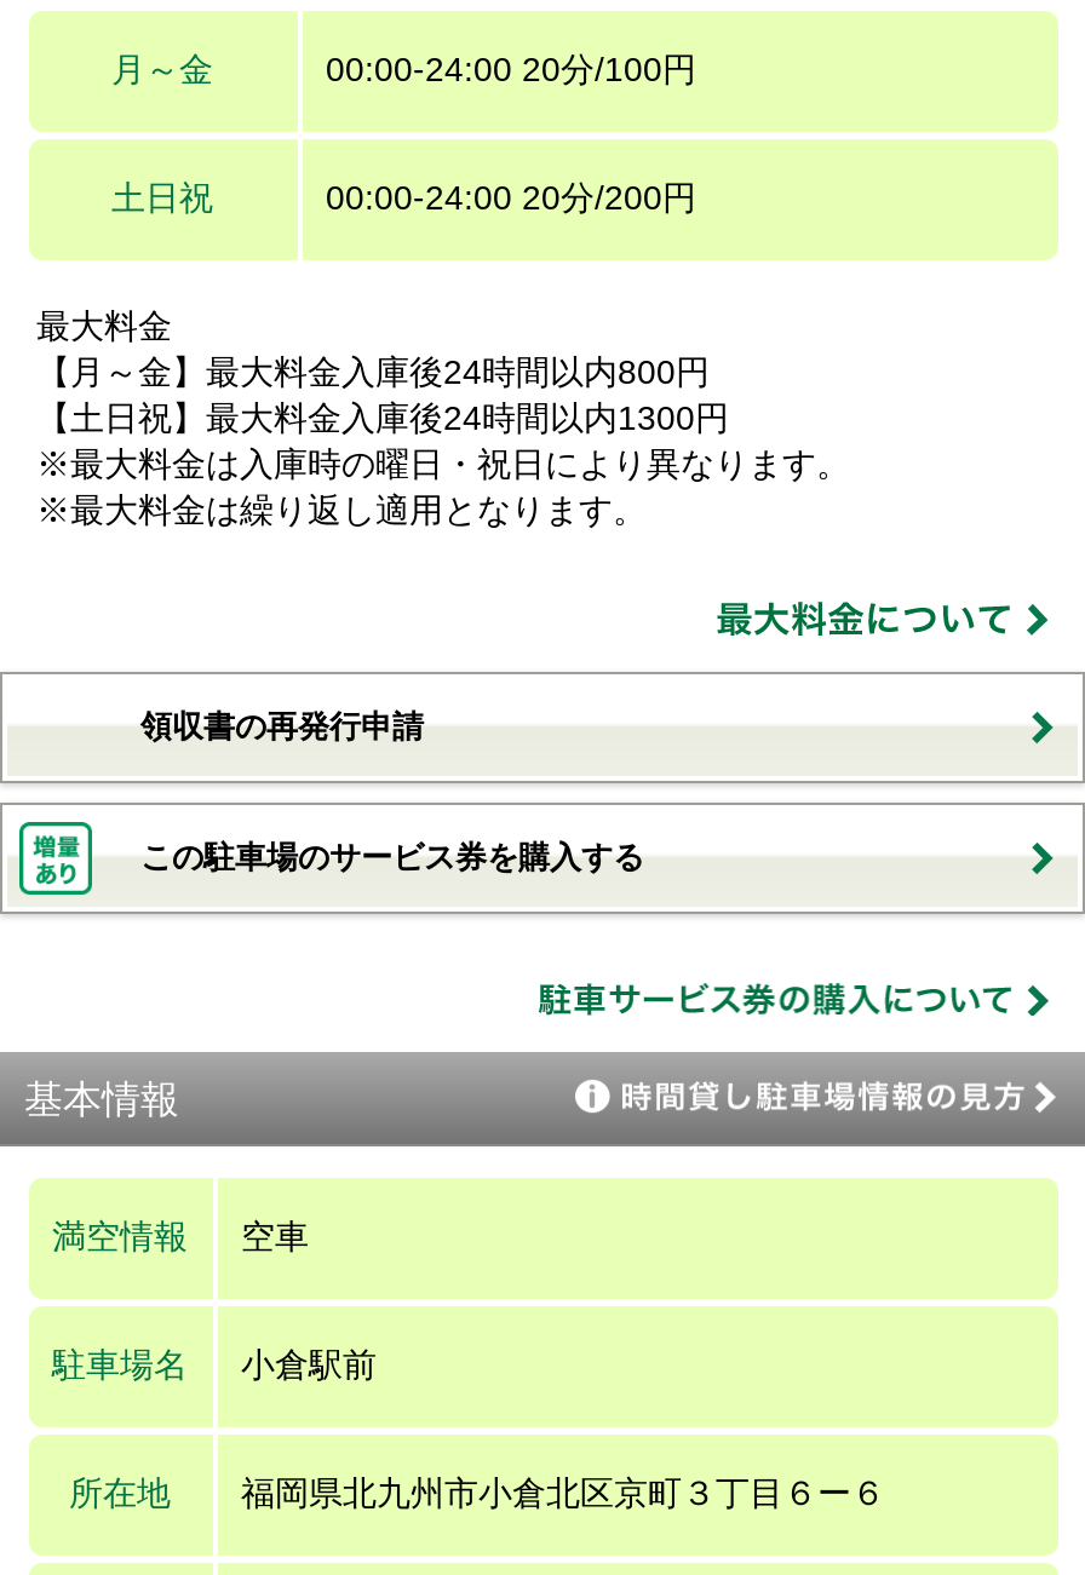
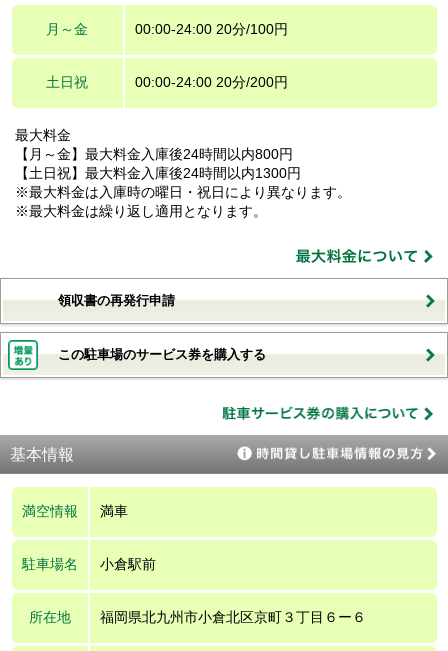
- 空車
+ 満車
